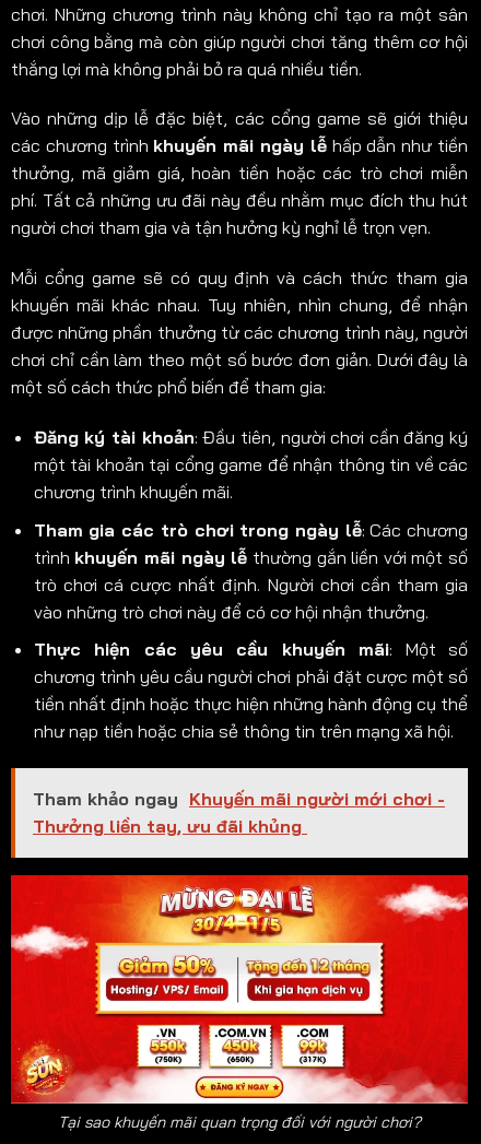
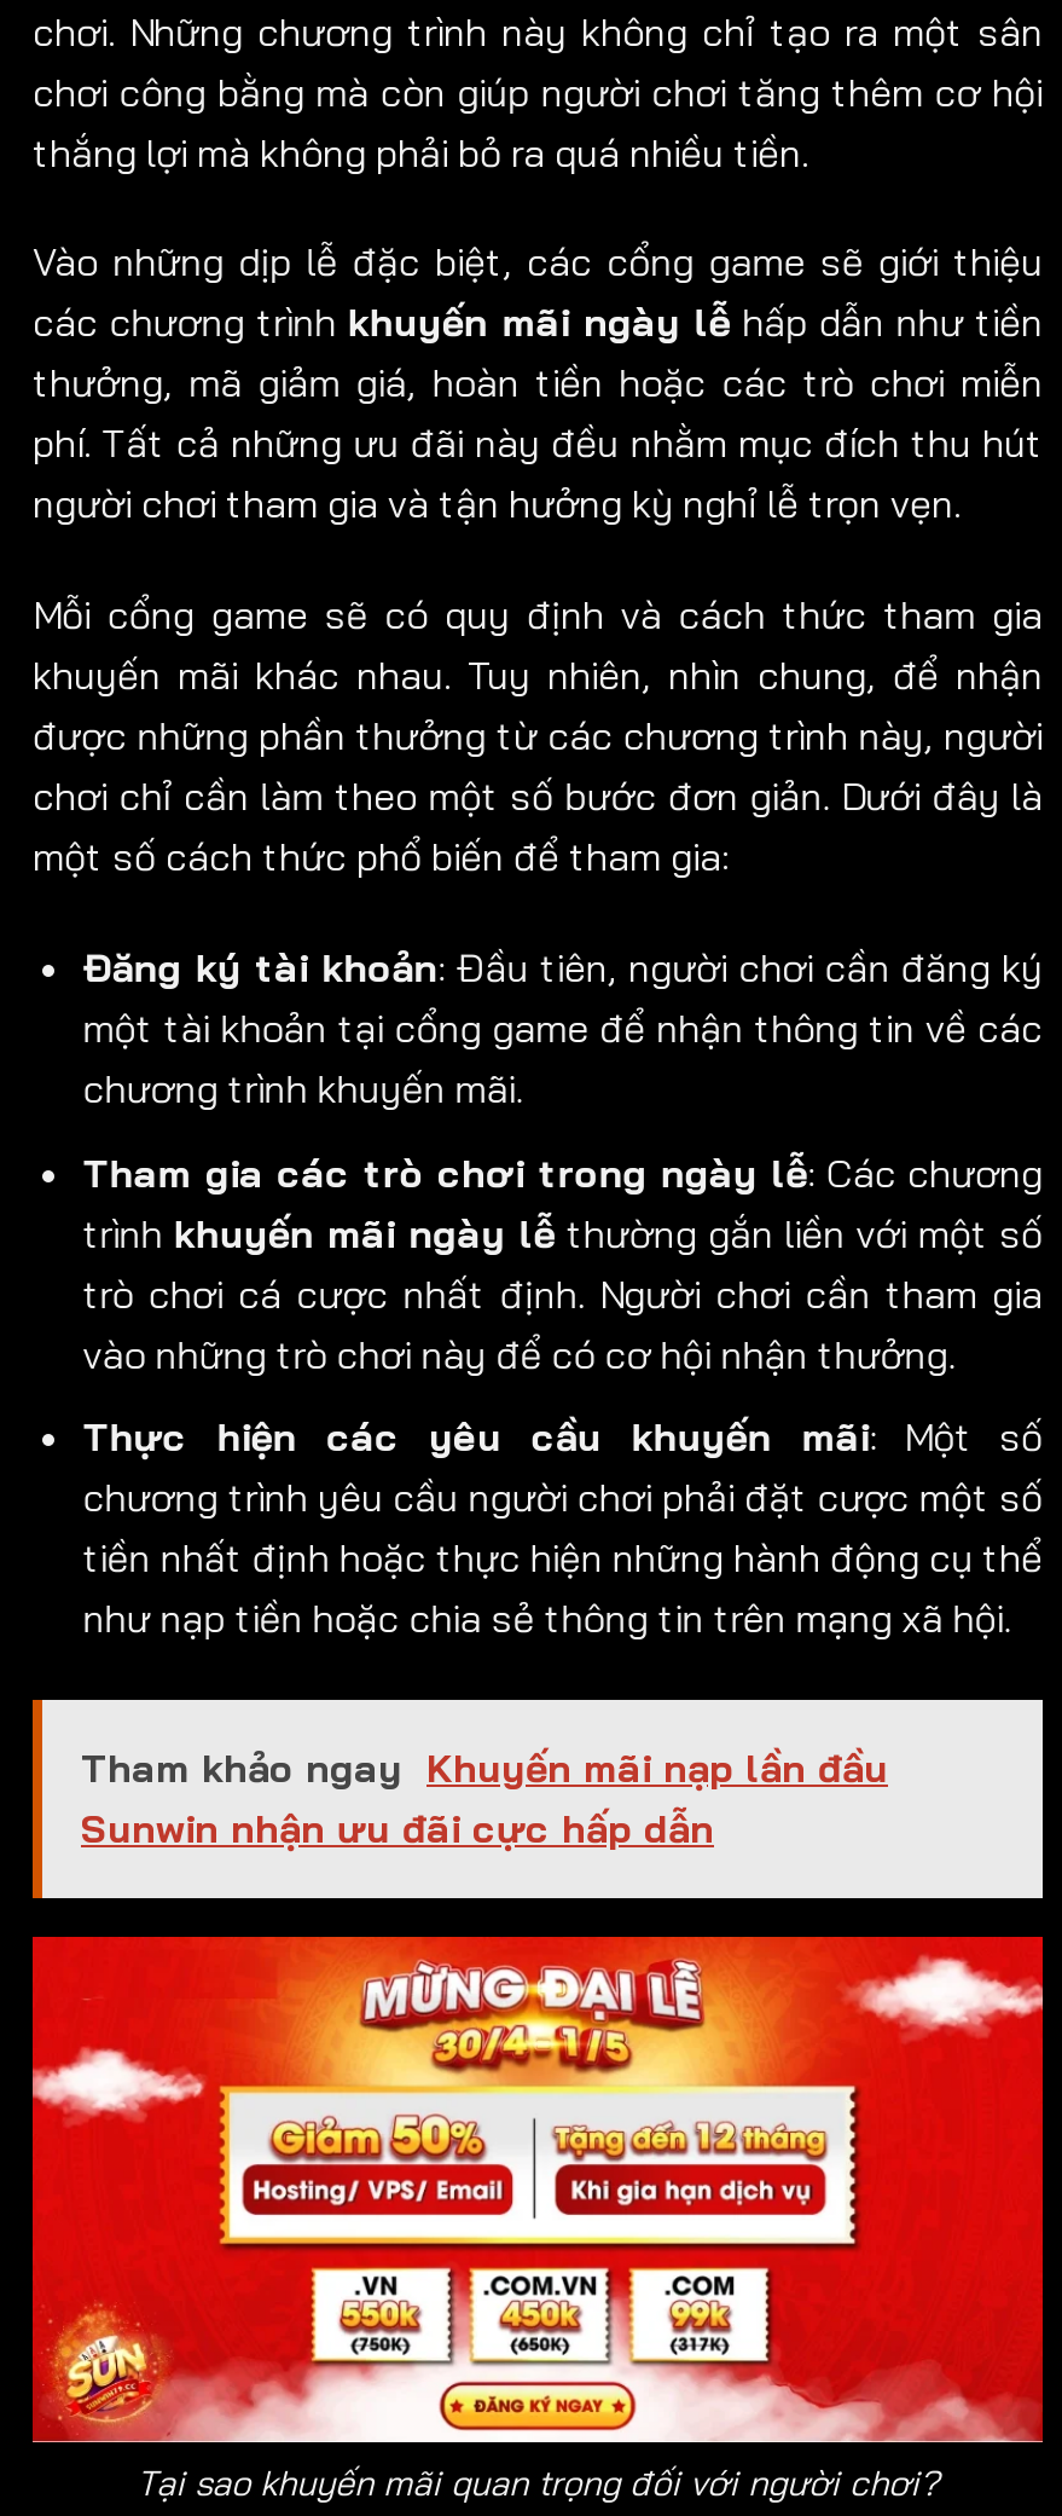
- Tham khảo ngay Khuyến mãi người mới chơi -
- Thưởng liền tay, ưu đãi khủng
+ Tham khảo ngay Khuyến mãi nạp lần đầu
+ Sunwin nhận ưu đãi cực hấp dẫn
